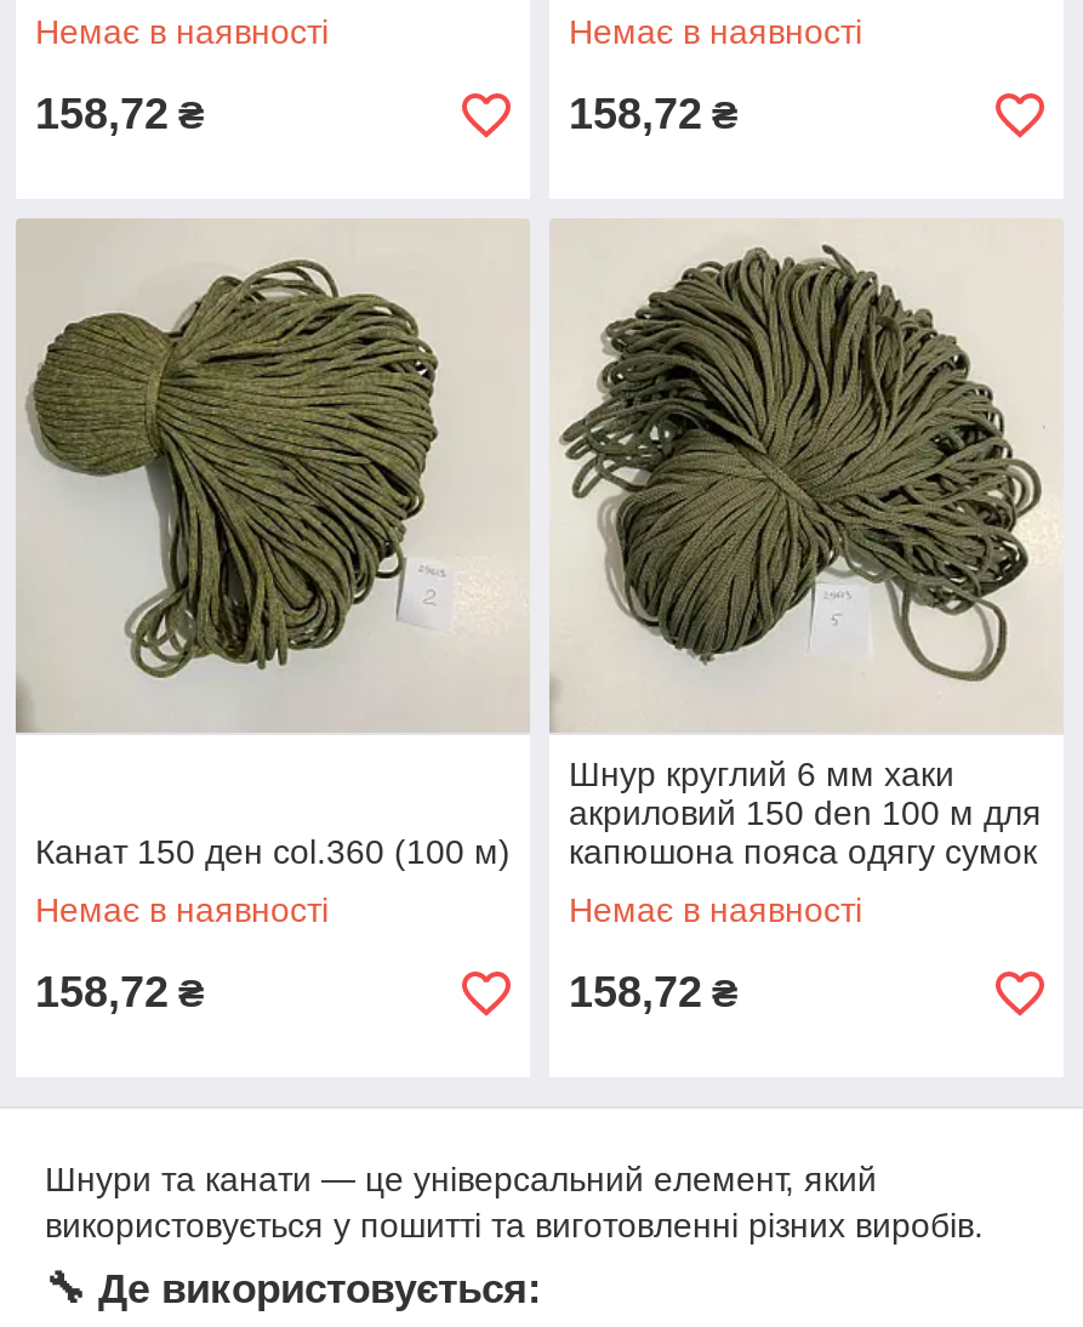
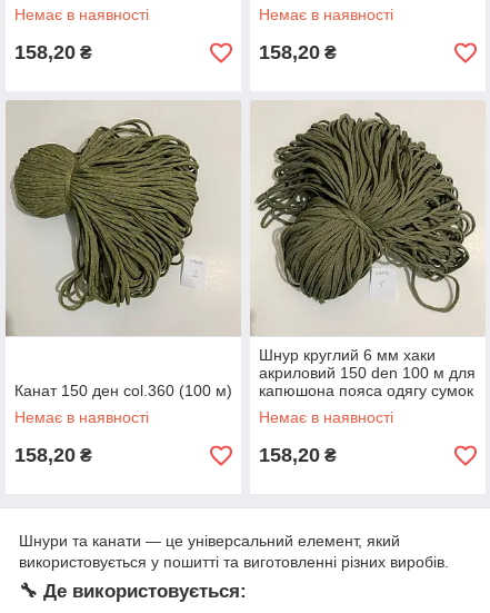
- 158,72 ₴
+ 158,20 ₴

- 158,72 ₴
+ 158,20 ₴

- 158,72 ₴
+ 158,20 ₴

- 158,72 ₴
+ 158,20 ₴
